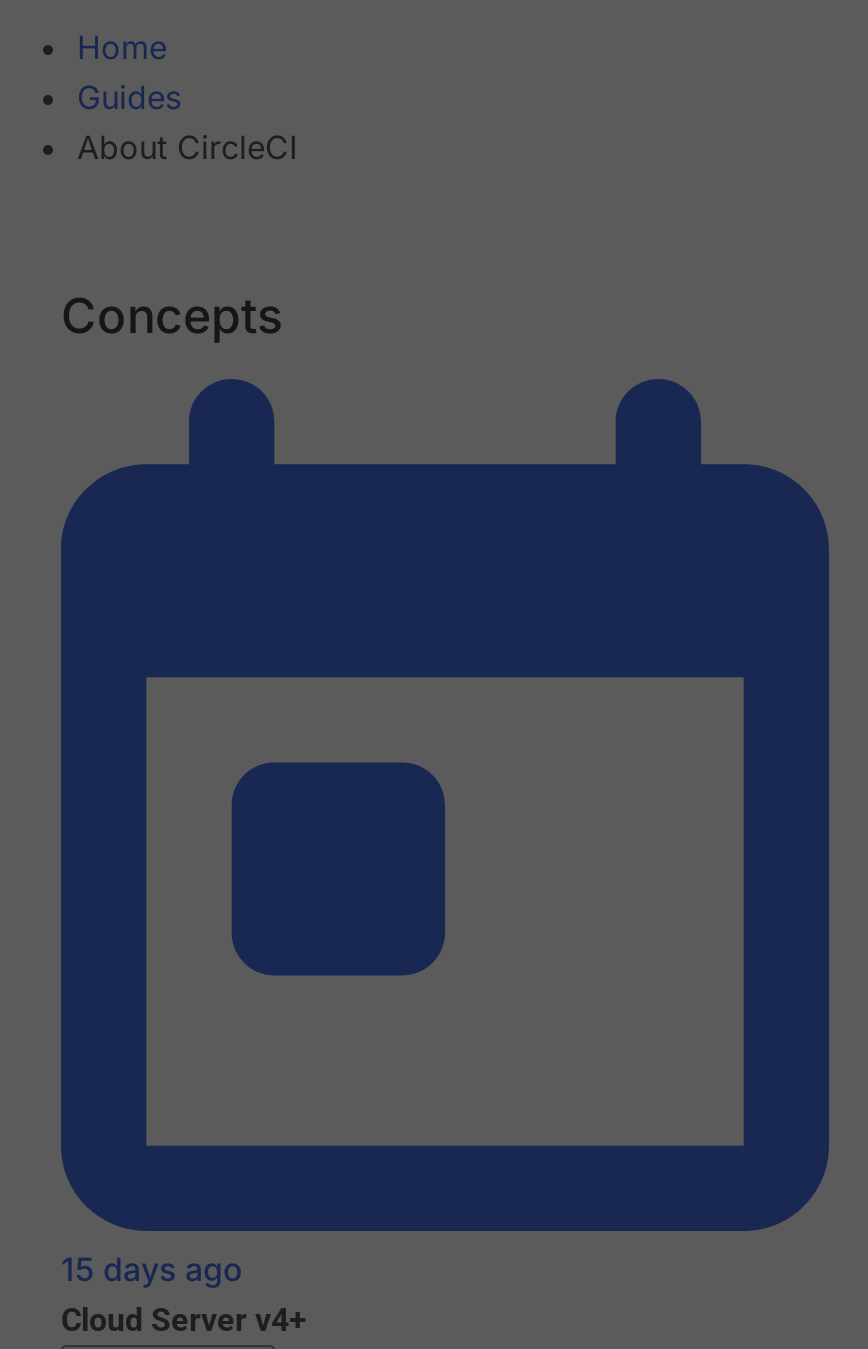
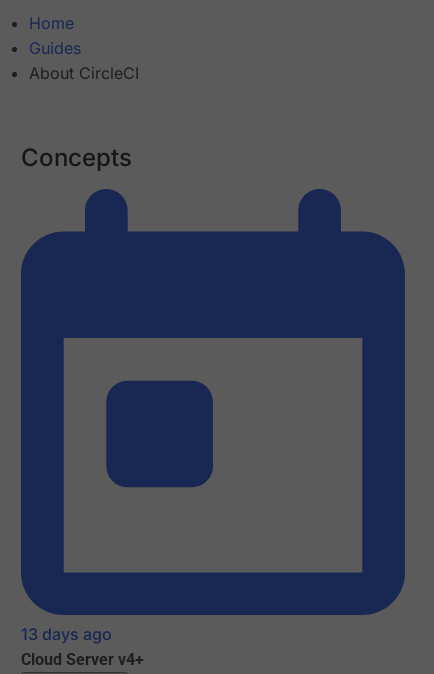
- 15 days ago
+ 13 days ago
